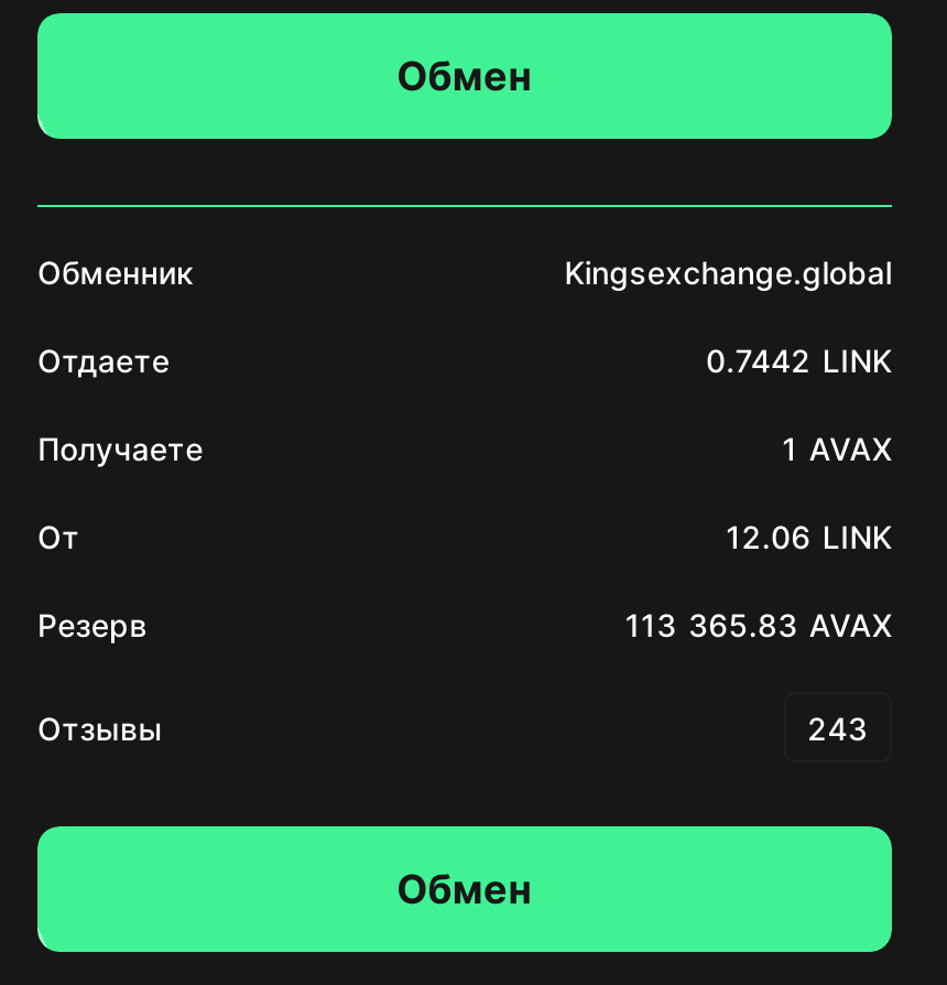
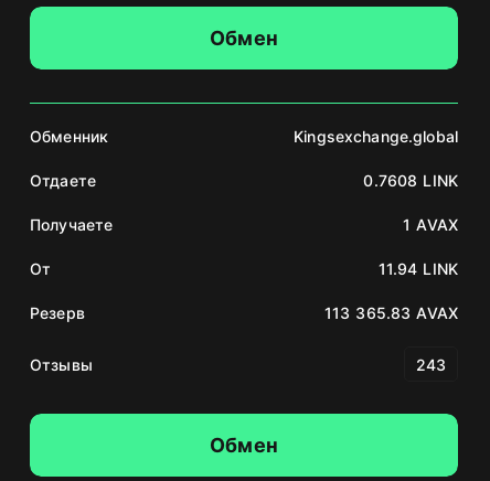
- 0.7442 LINK
+ 0.7608 LINK

- 12.06 LINK
+ 11.94 LINK
